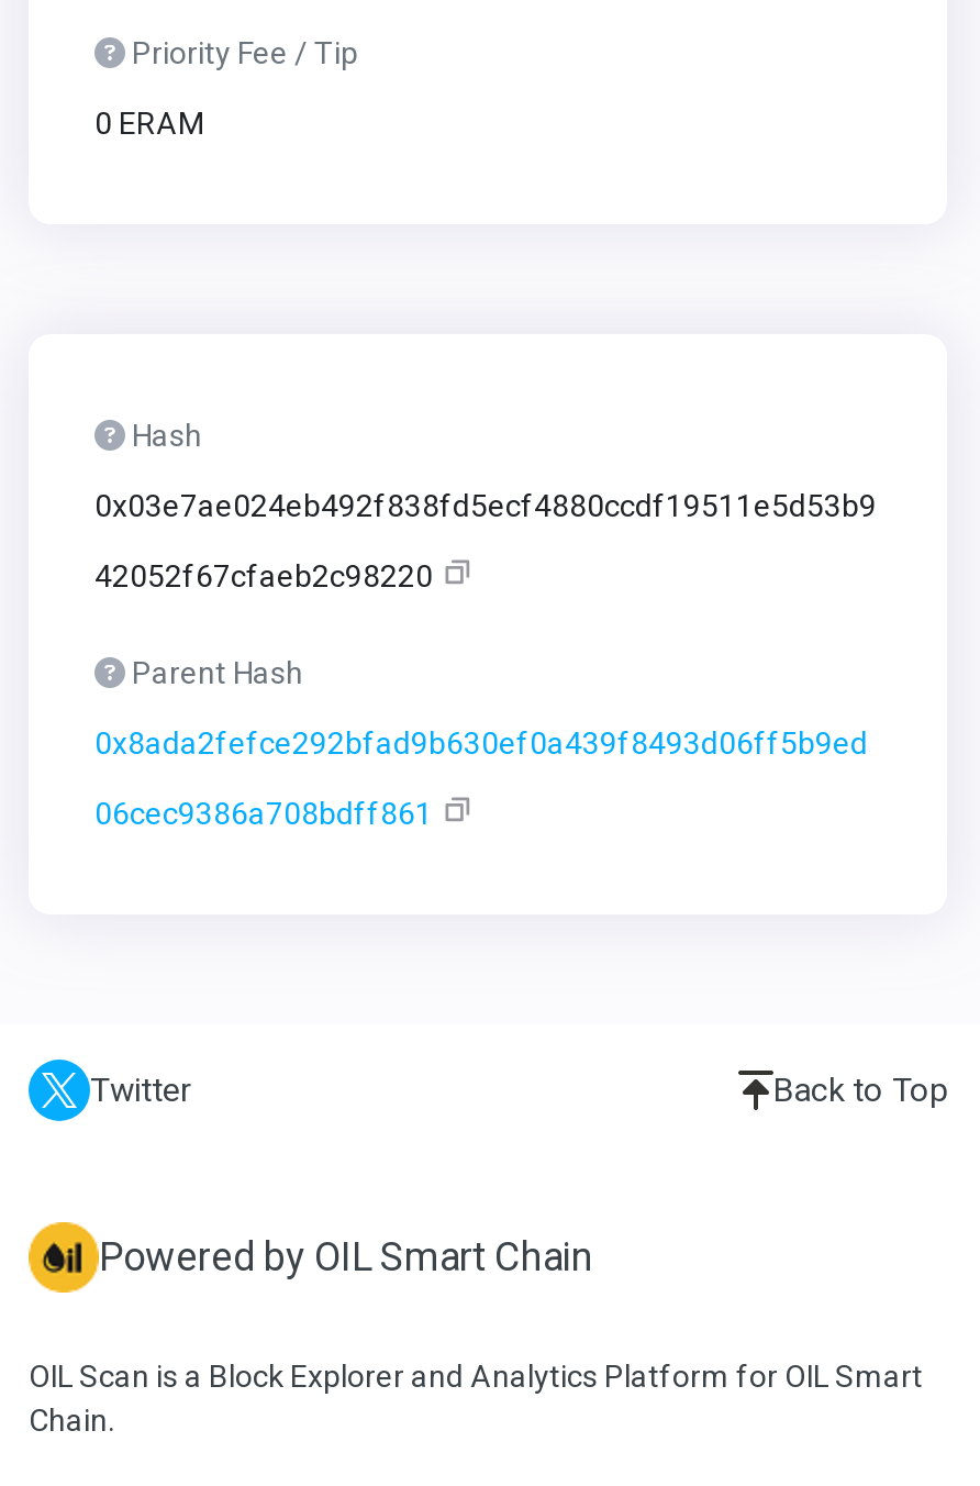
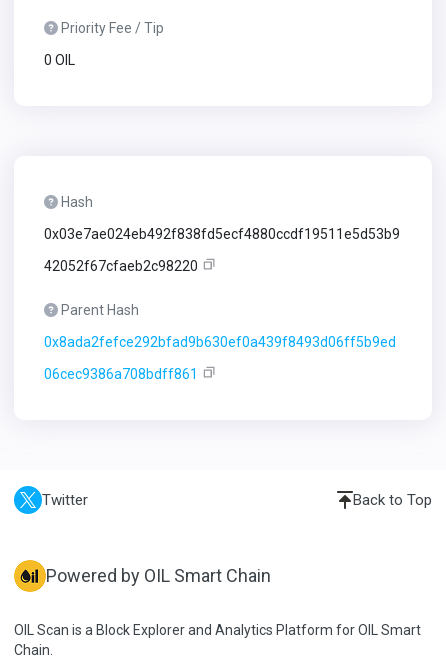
- 0 ERAM
+ 0 OIL
